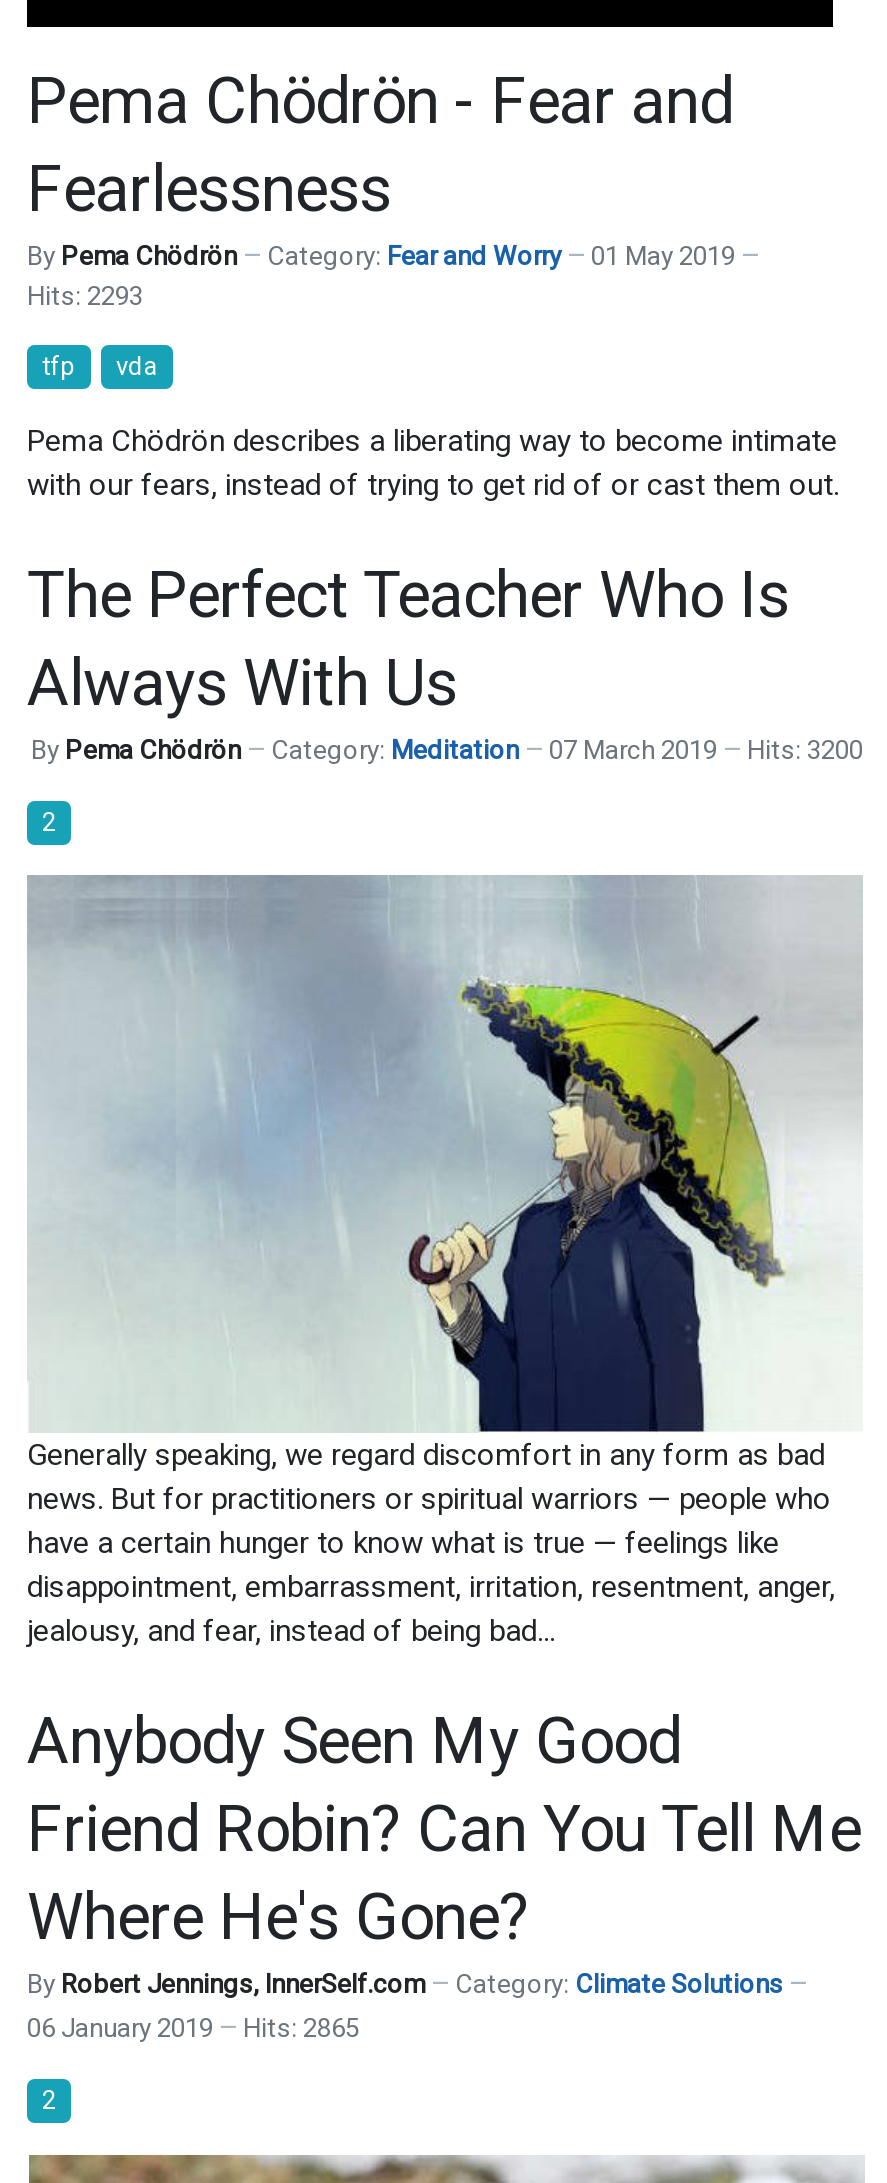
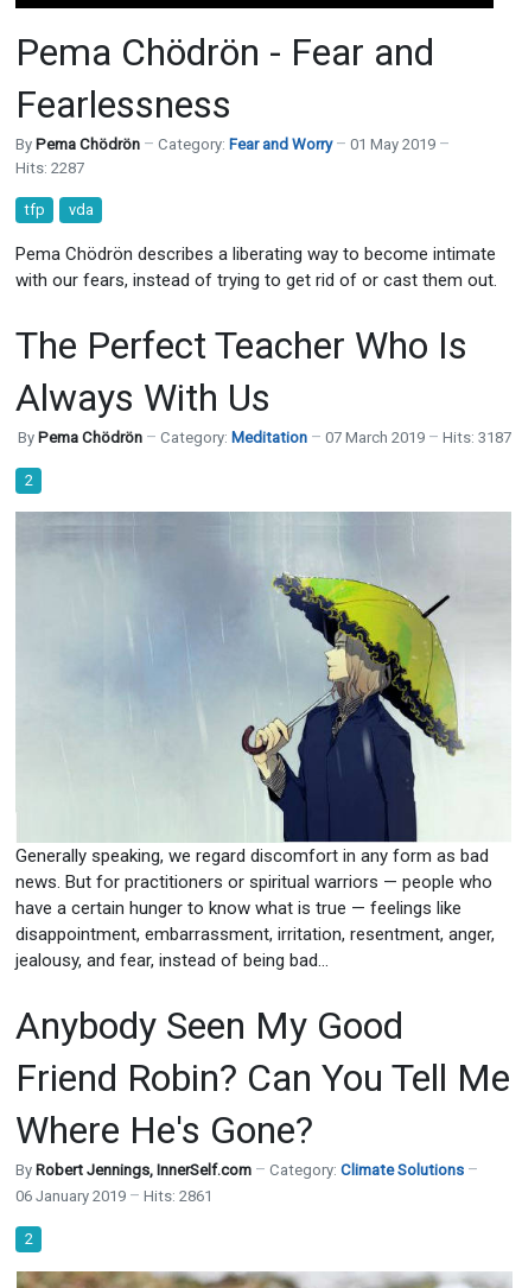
- Hits: 2293
+ Hits: 2287

- By Pema Chödrön Category: Meditation 07 March 2019 Hits: 3200
+ By Pema Chödrön Category: Meditation 07 March 2019 Hits: 3187

- 06 January 2019 Hits: 2865
+ 06 January 2019 Hits: 2861
